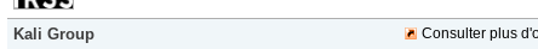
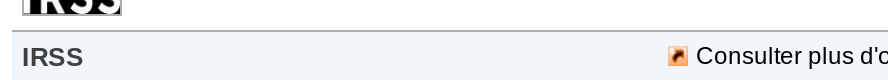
- Kali Group
+ IRSS
